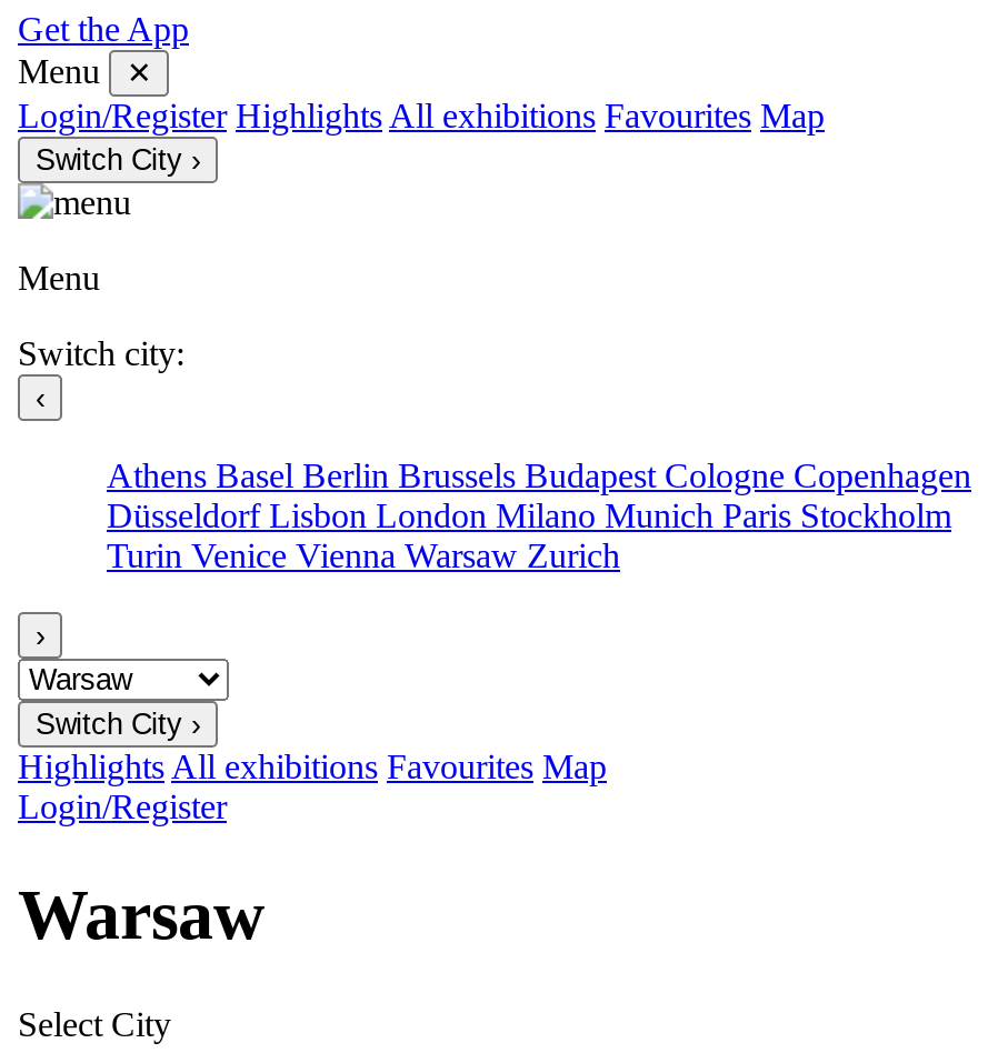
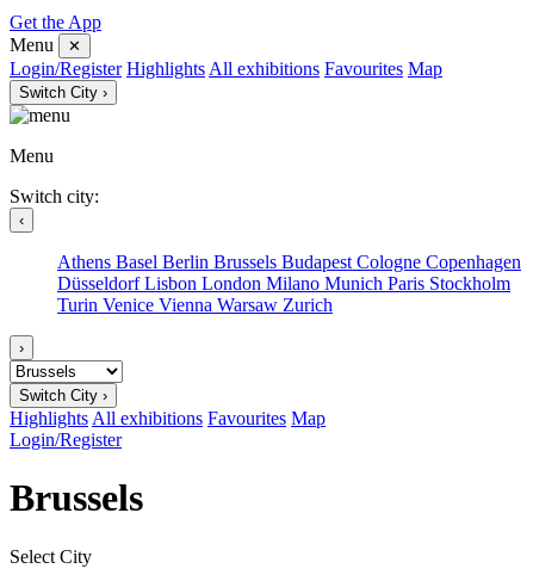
- Warsaw
+ Brussels
